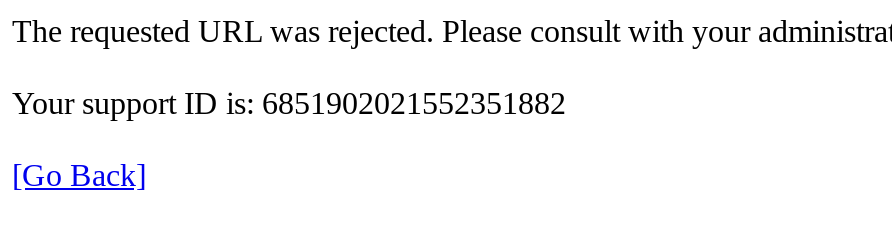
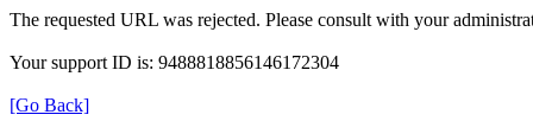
- Your support ID is: 6851902021552351882
+ Your support ID is: 9488818856146172304
